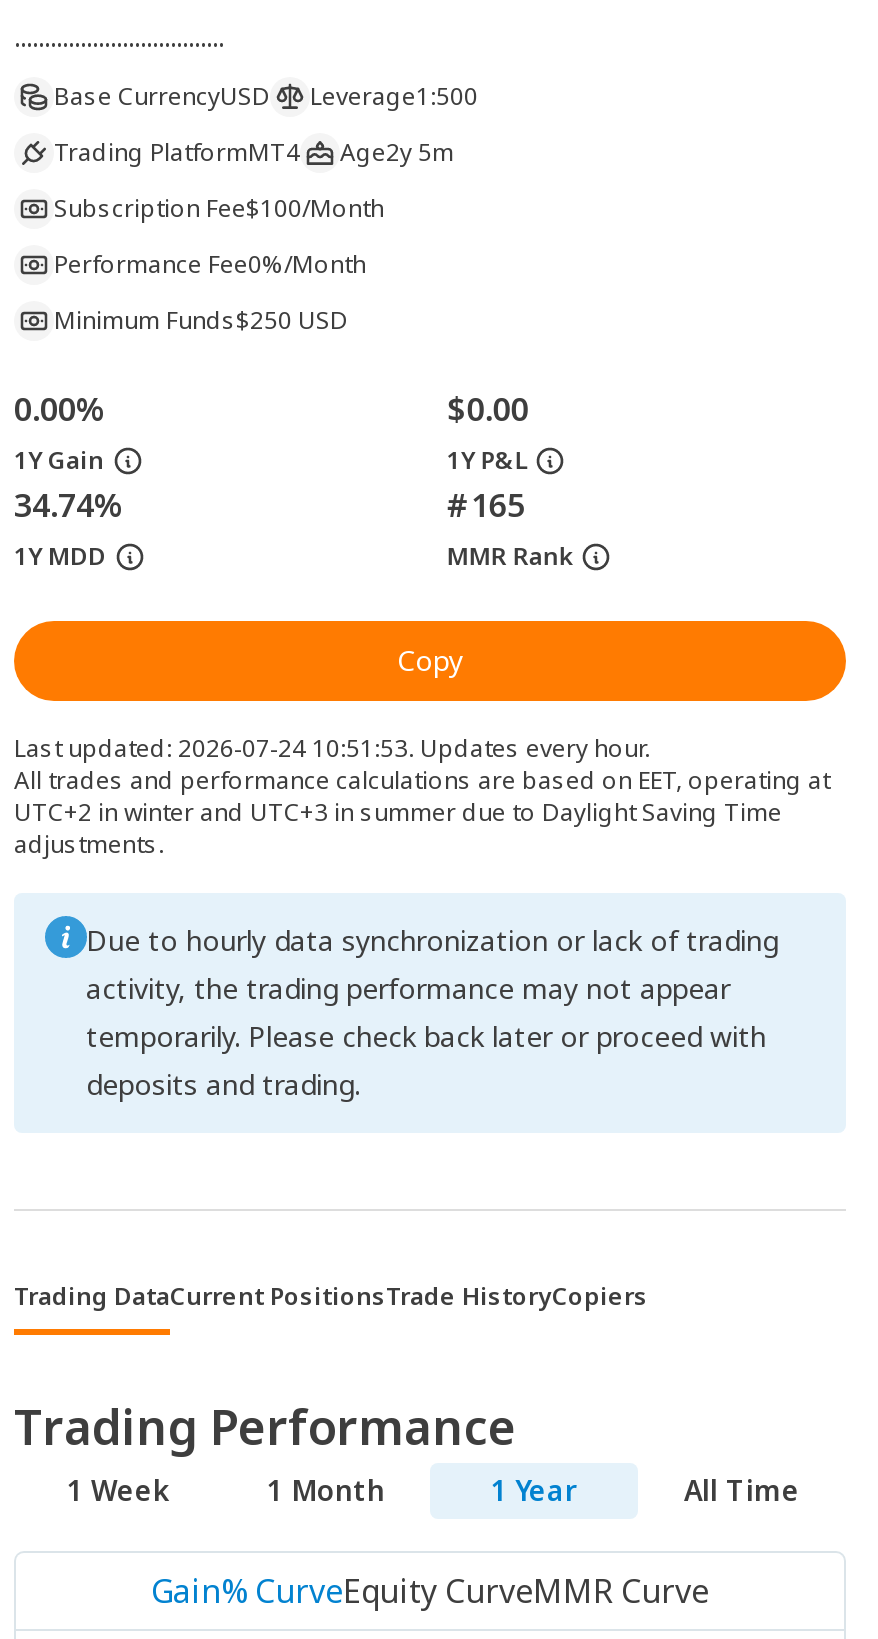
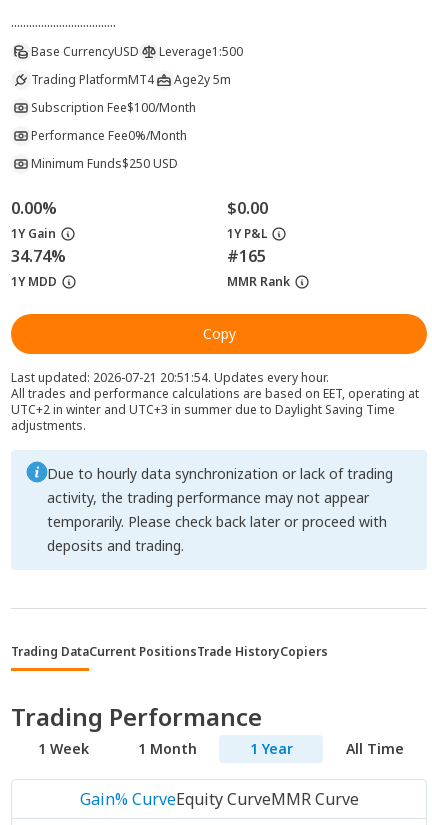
- Last updated: 2026-07-24 10:51:53. Updates every hour.
+ Last updated: 2026-07-21 20:51:54. Updates every hour.
